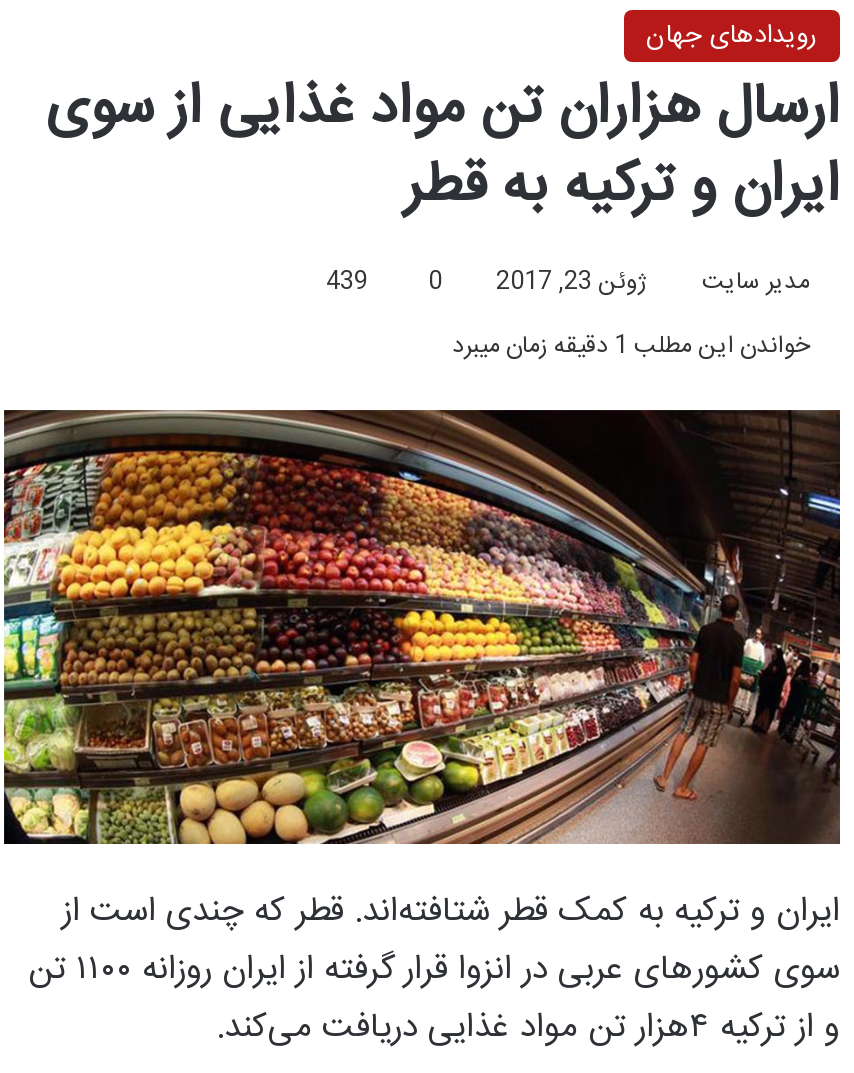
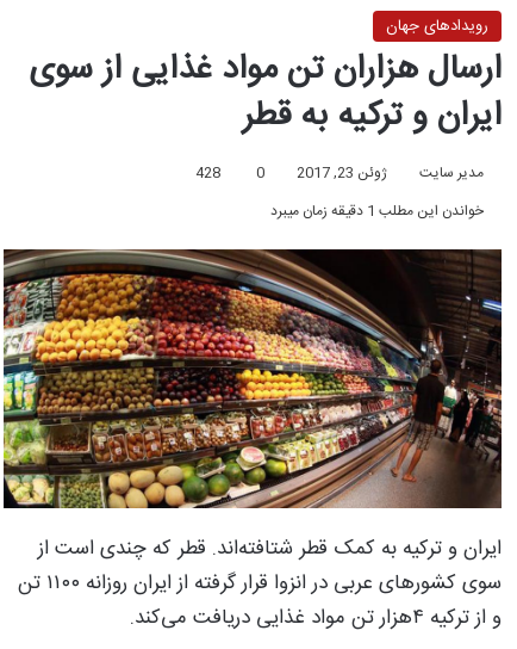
- 439 0
+ 428 0
